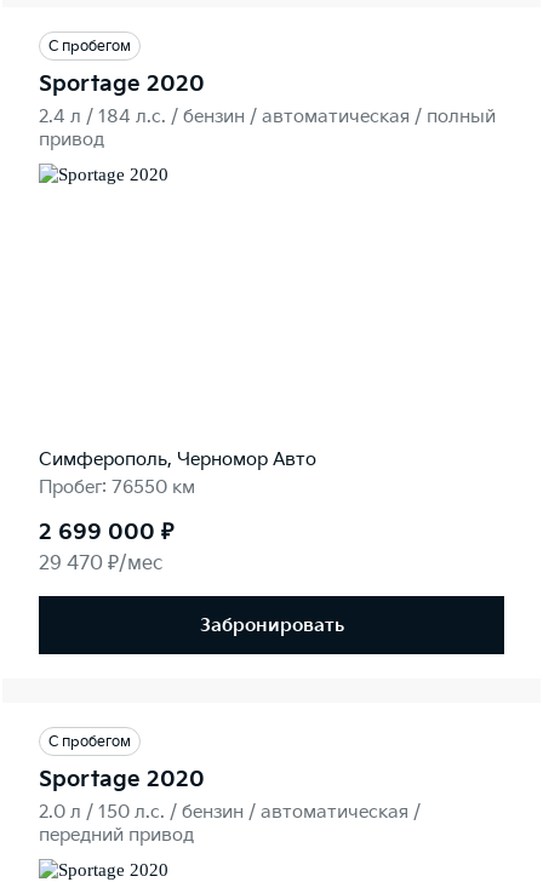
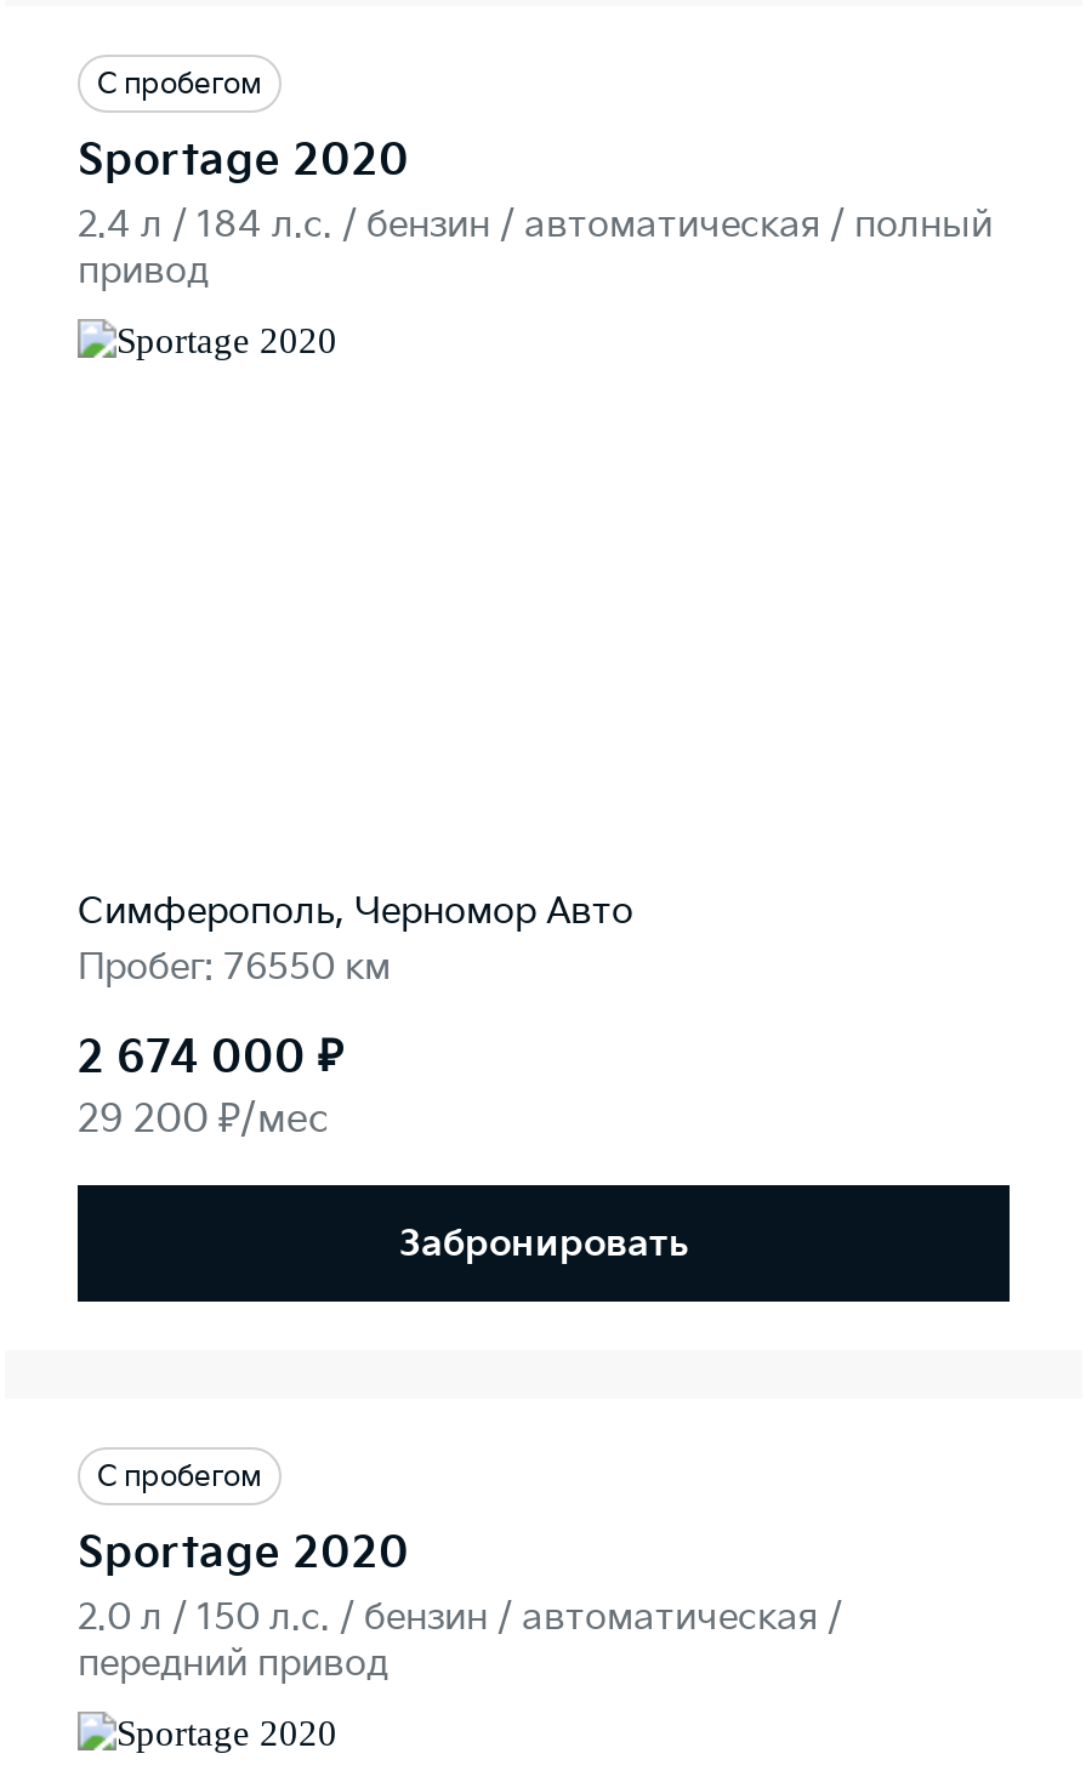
- 2 699 000 ₽
+ 2 674 000 ₽

- 29 470 ₽/мес
+ 29 200 ₽/мес
